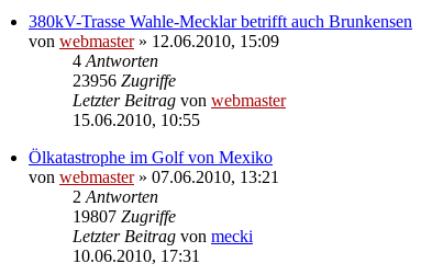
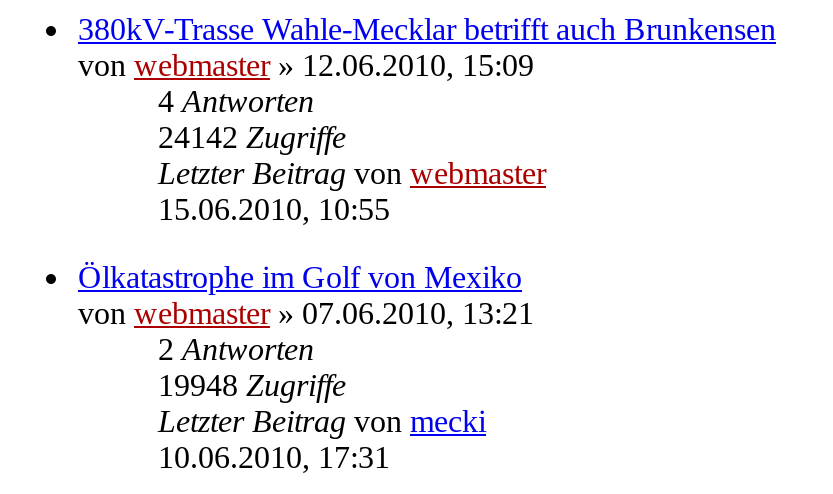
- 23956 Zugriffe
+ 24142 Zugriffe

- 19807 Zugriffe
+ 19948 Zugriffe
